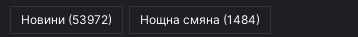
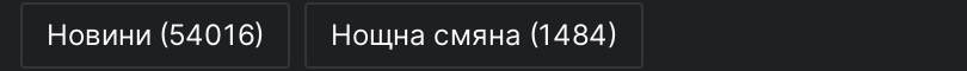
- Новини (53972) Нощна смяна (1484)
+ Новини (54016) Нощна смяна (1484)
